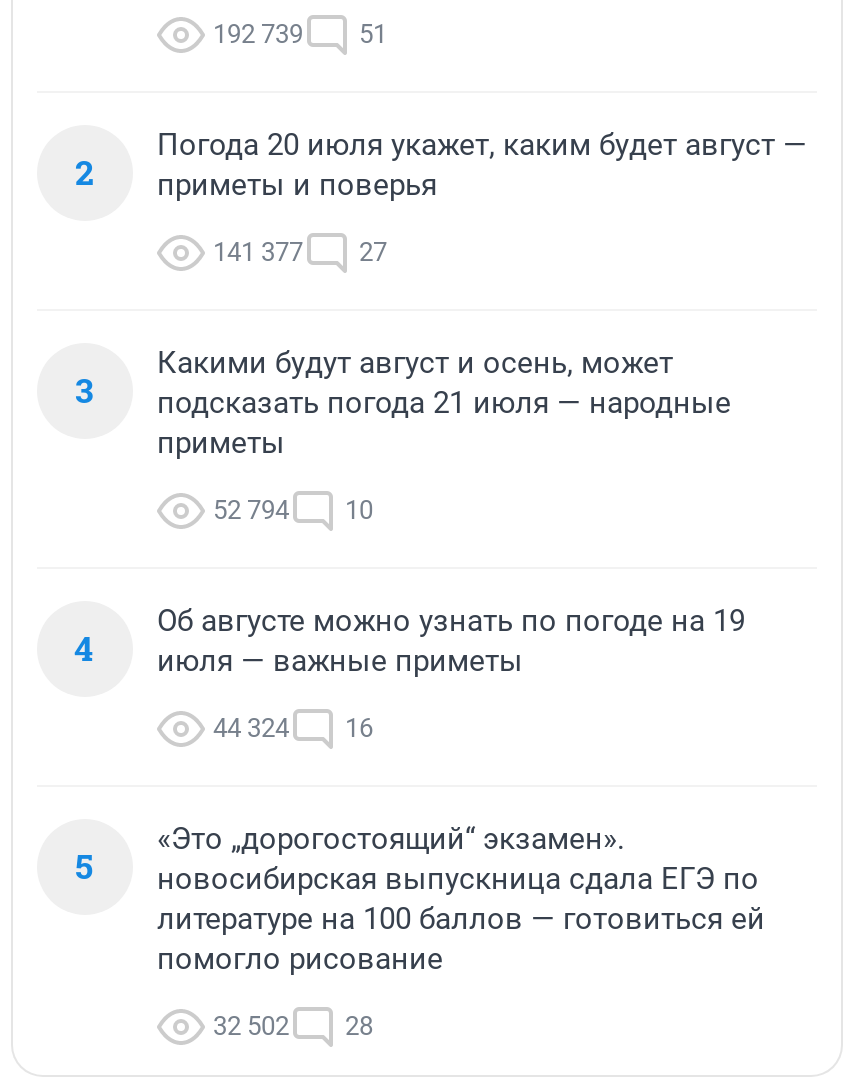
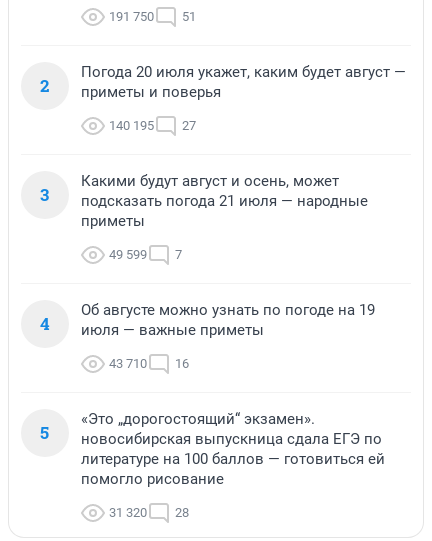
- 192 739 51
+ 191 750 51

- 141 377 27
+ 140 195 27

- 52 794
+ 49 599

- 10
+ 7

- 44 324 16
+ 43 710 16

- 32 502 28
+ 31 320 28
